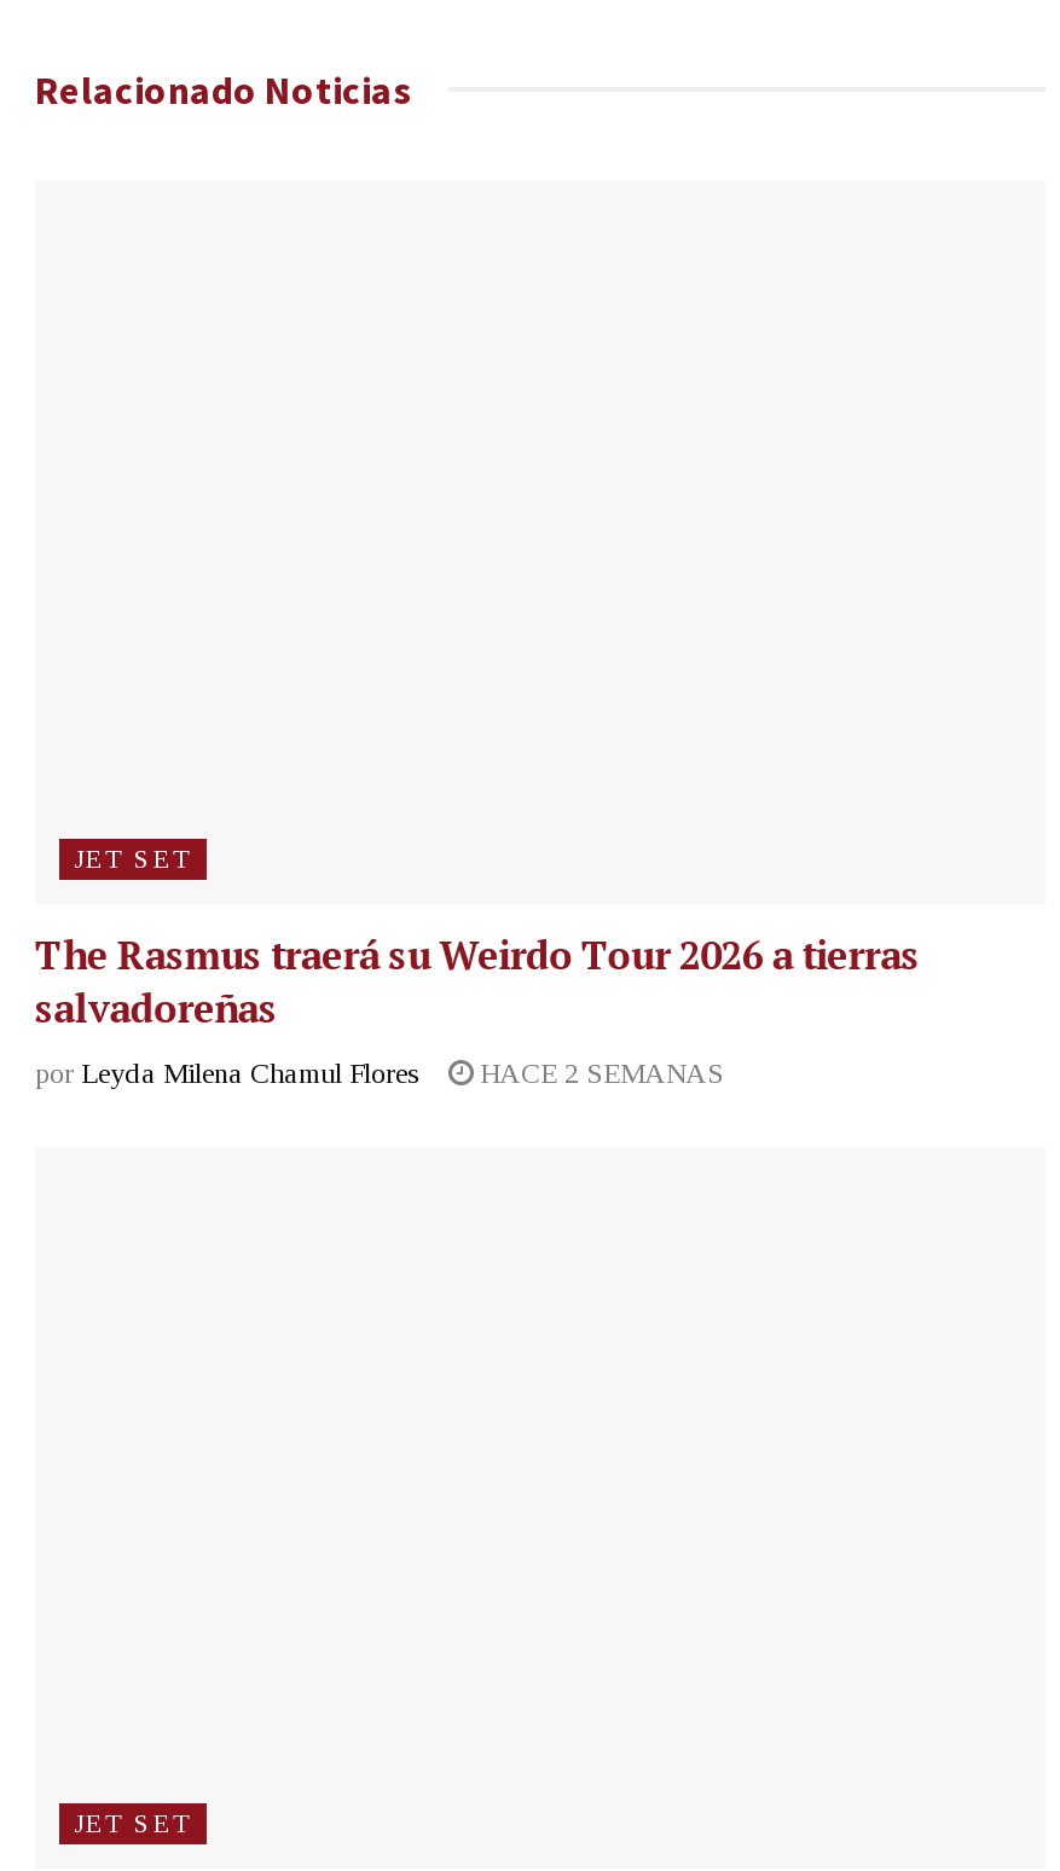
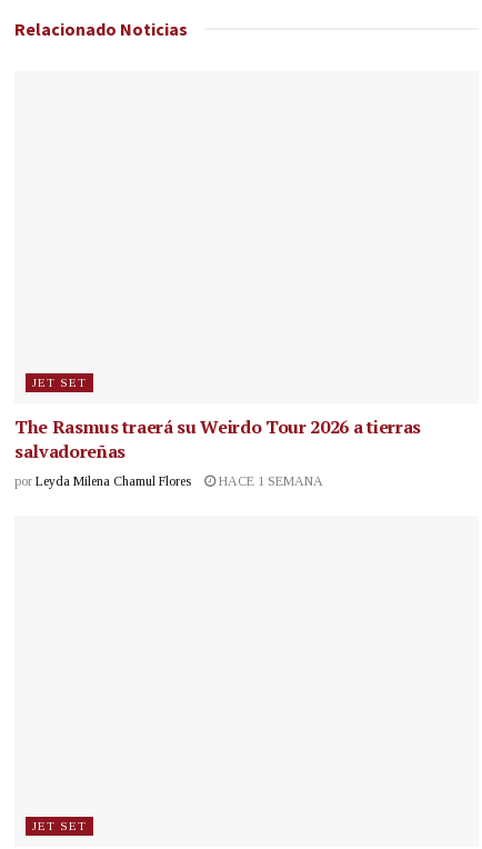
- por Leyda Milena Chamul Flores HACE 2 SEMANAS
+ por Leyda Milena Chamul Flores HACE 1 SEMANA
